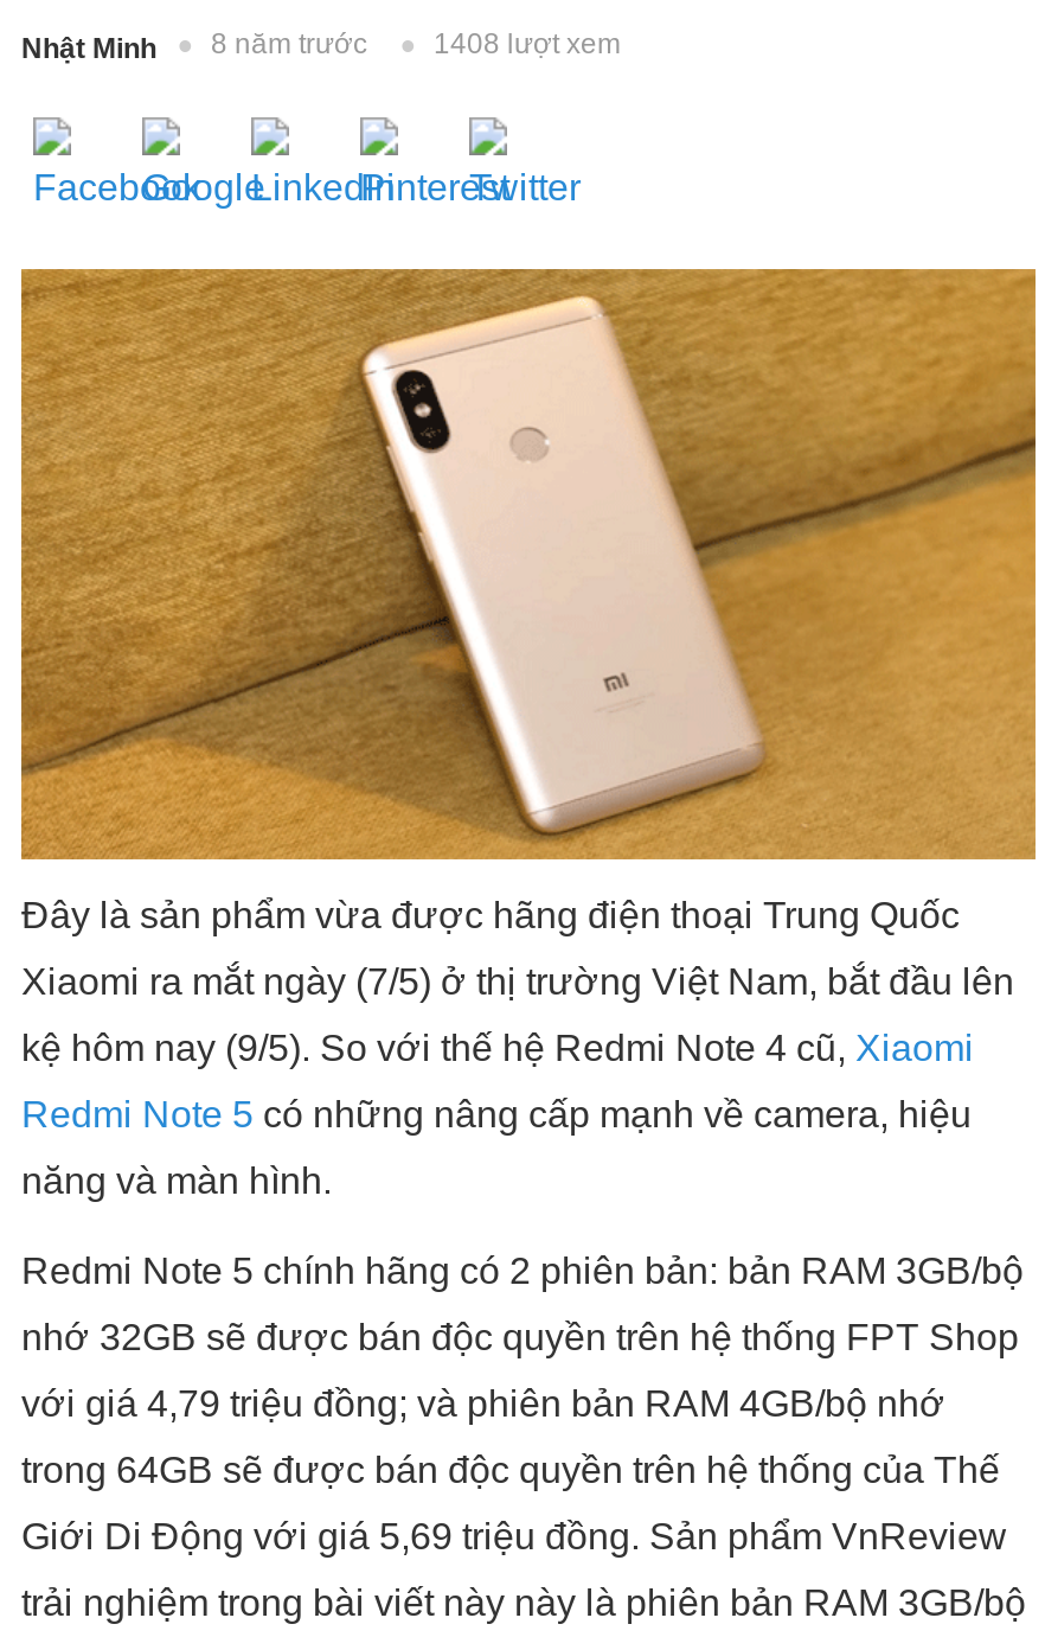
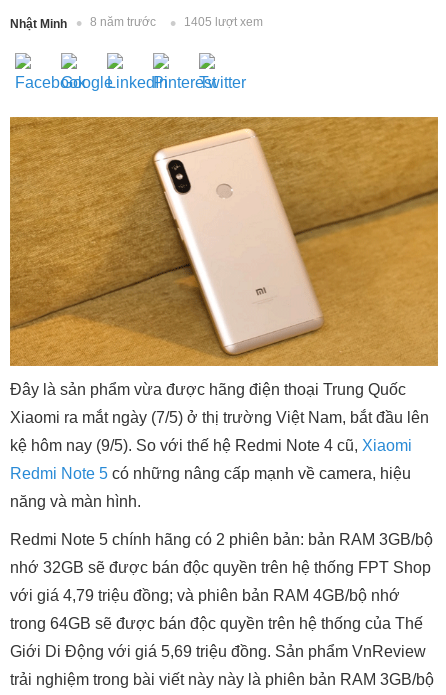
- 1408 lượt xem
+ 1405 lượt xem
